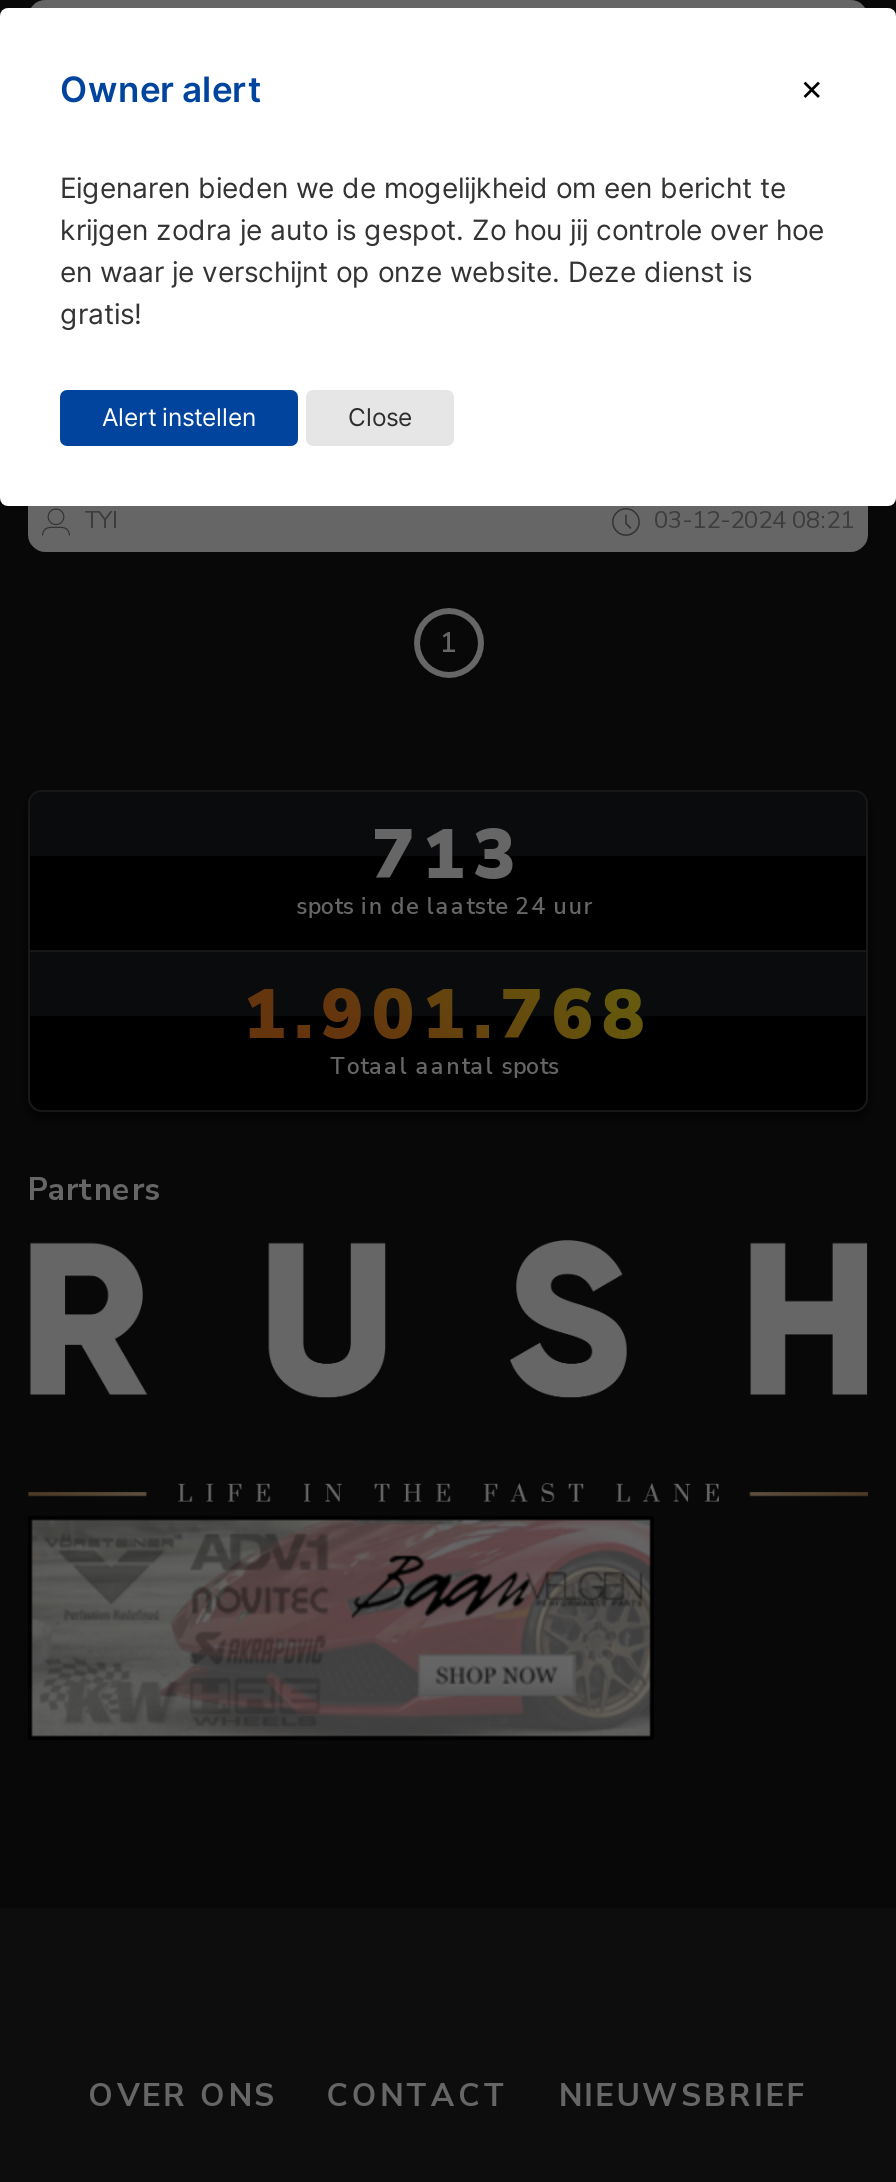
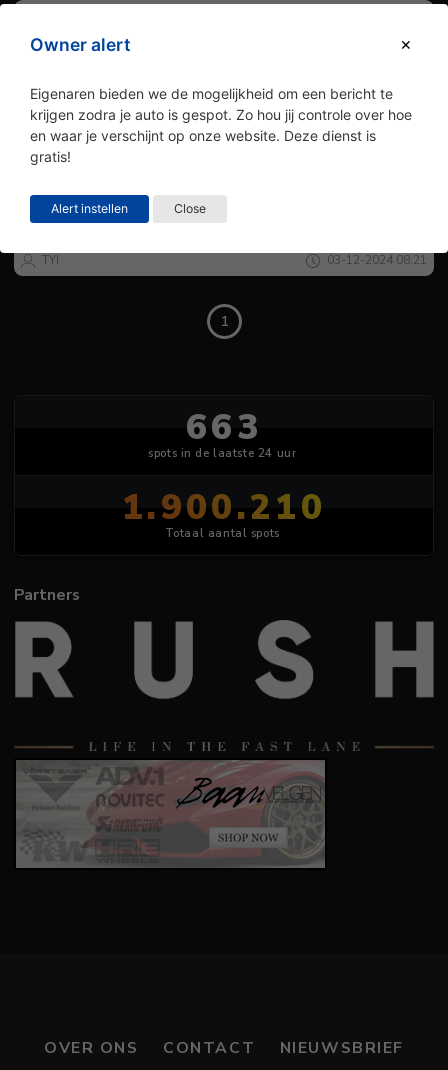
- 713
+ 663

- 1.901.768
+ 1.900.210
